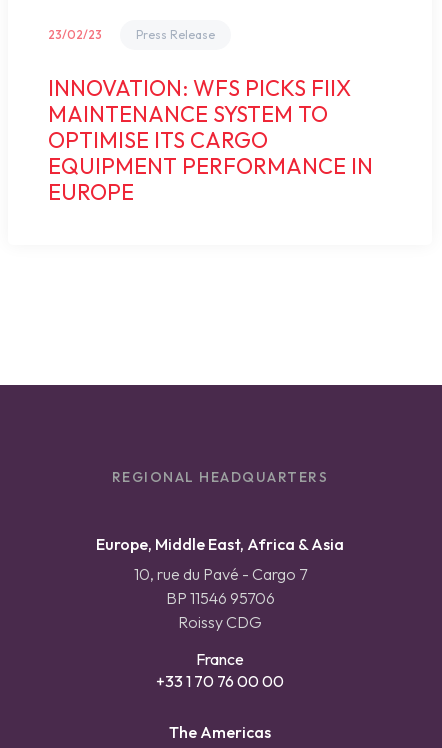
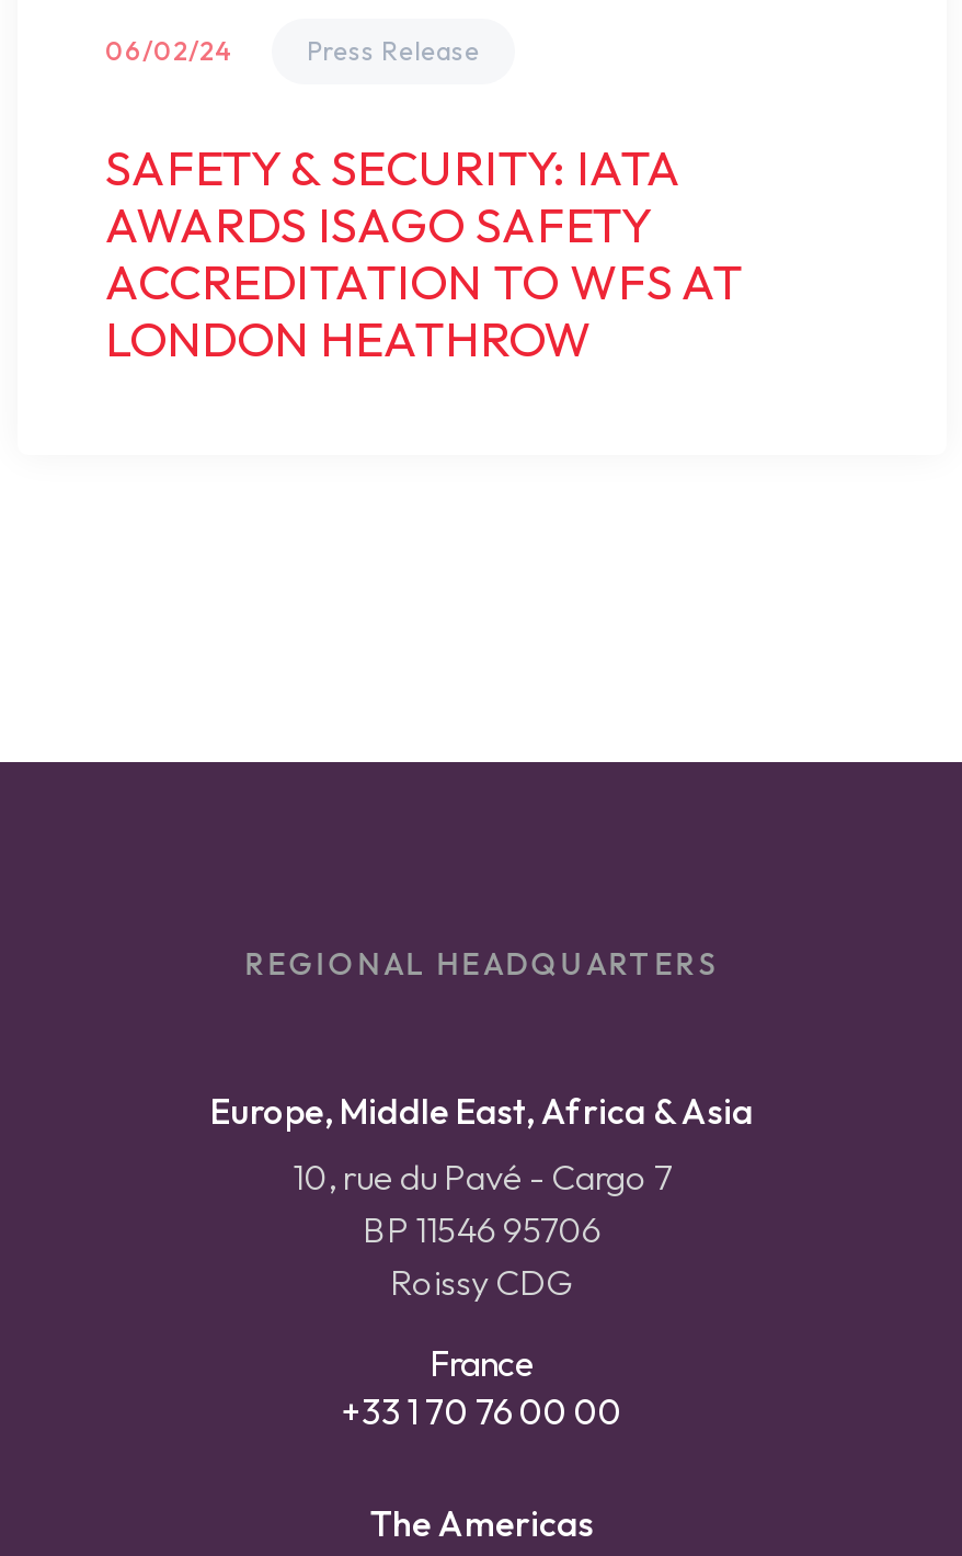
- 23/02/23
+ 06/02/24

- INNOVATION: WFS PICKS FIIX
- MAINTENANCE SYSTEM TO
- OPTIMISE ITS CARGO
- EQUIPMENT PERFORMANCE IN
- EUROPE
+ SAFETY & SECURITY: IATA
+ AWARDS ISAGO SAFETY
+ ACCREDITATION TO WFS AT
+ LONDON HEATHROW
